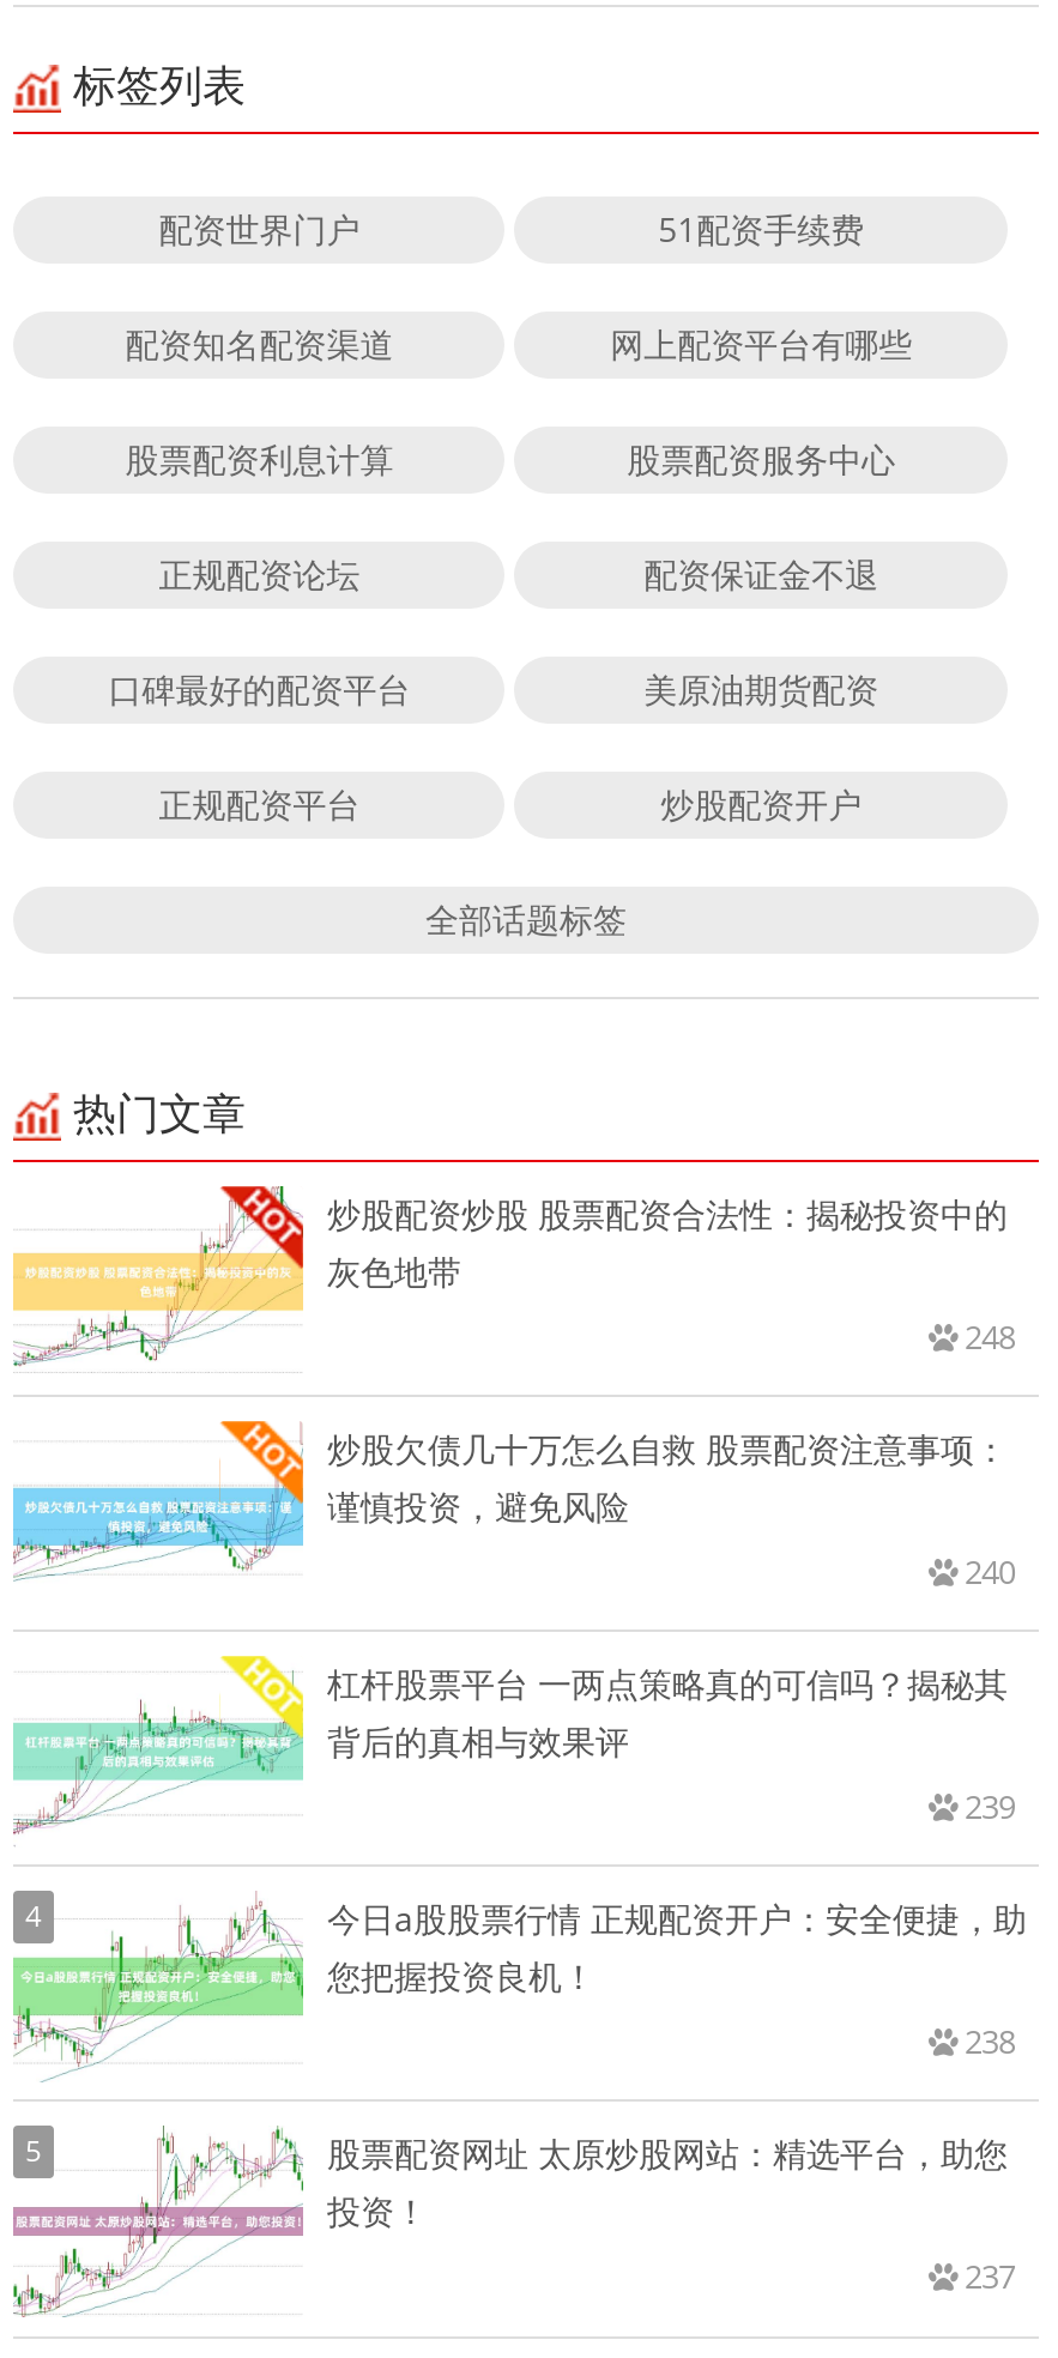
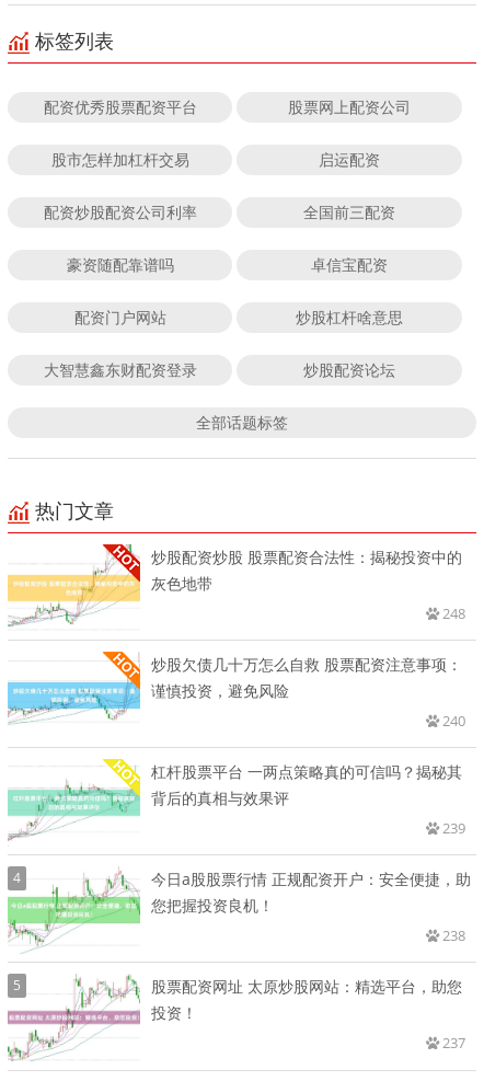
- 配资世界门户
- 51配资手续费
+ 配资优秀股票配资平台
+ 股票网上配资公司

- 配资知名配资渠道
- 网上配资平台有哪些
+ 股市怎样加杠杆交易
+ 启运配资

- 股票配资利息计算
- 股票配资服务中心
+ 配资炒股配资公司利率
+ 全国前三配资

- 正规配资论坛
- 配资保证金不退
+ 豪资随配靠谱吗
+ 卓信宝配资

- 口碑最好的配资平台
- 美原油期货配资
+ 配资门户网站
+ 炒股杠杆啥意思

- 正规配资平台
- 炒股配资开户
+ 大智慧鑫东财配资登录
+ 炒股配资论坛
